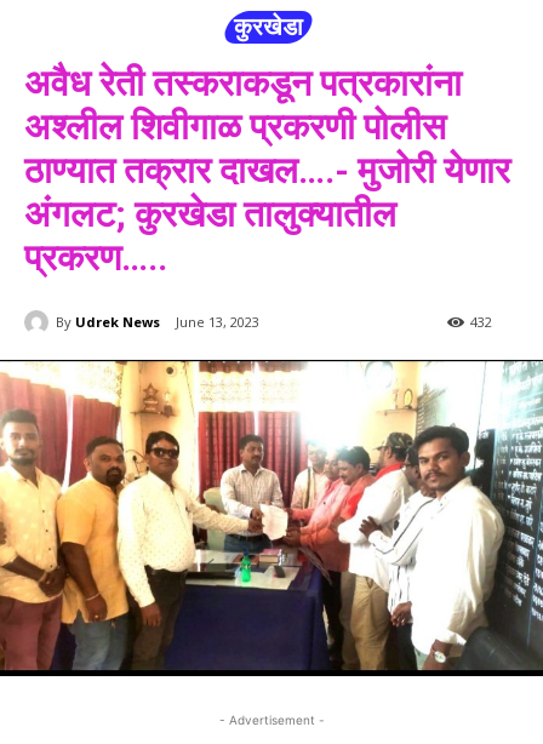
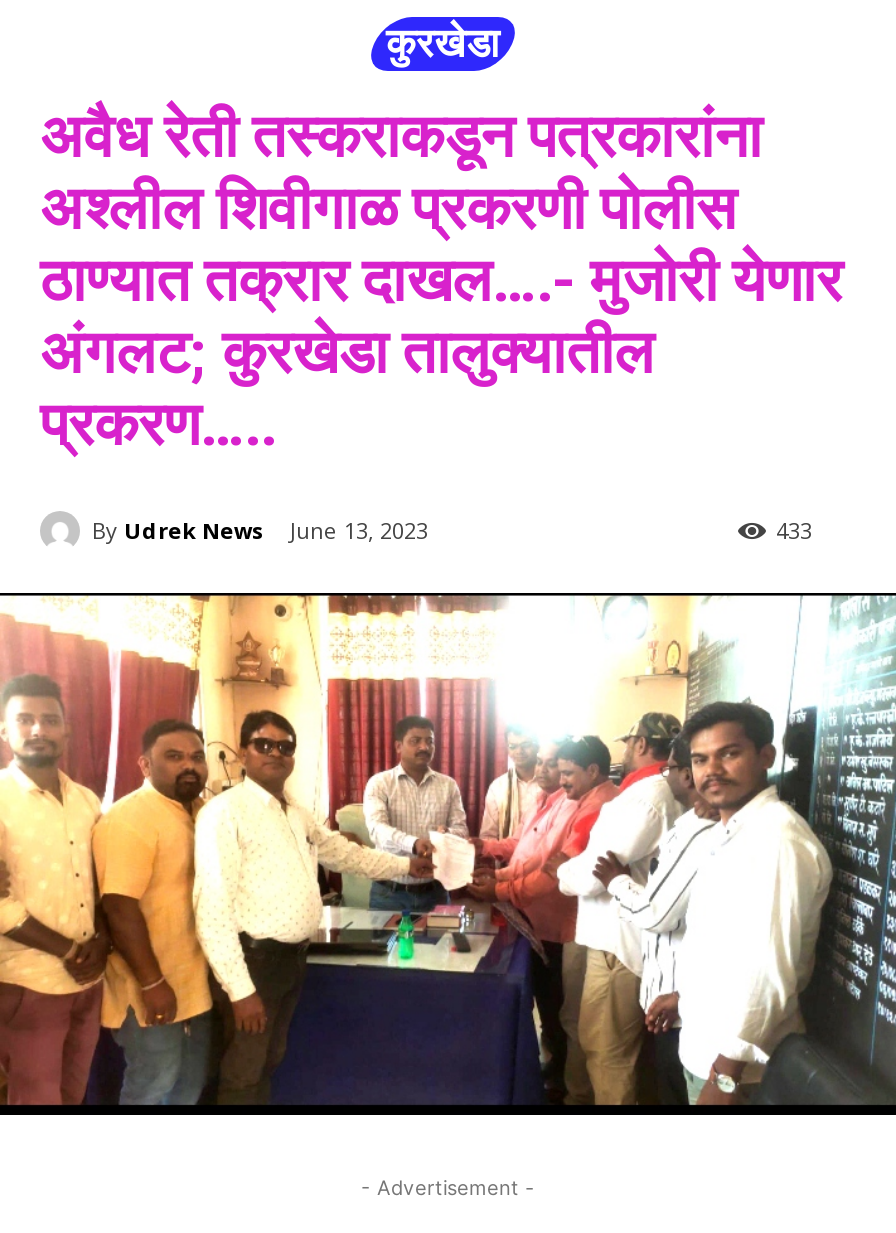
- 432
+ 433
